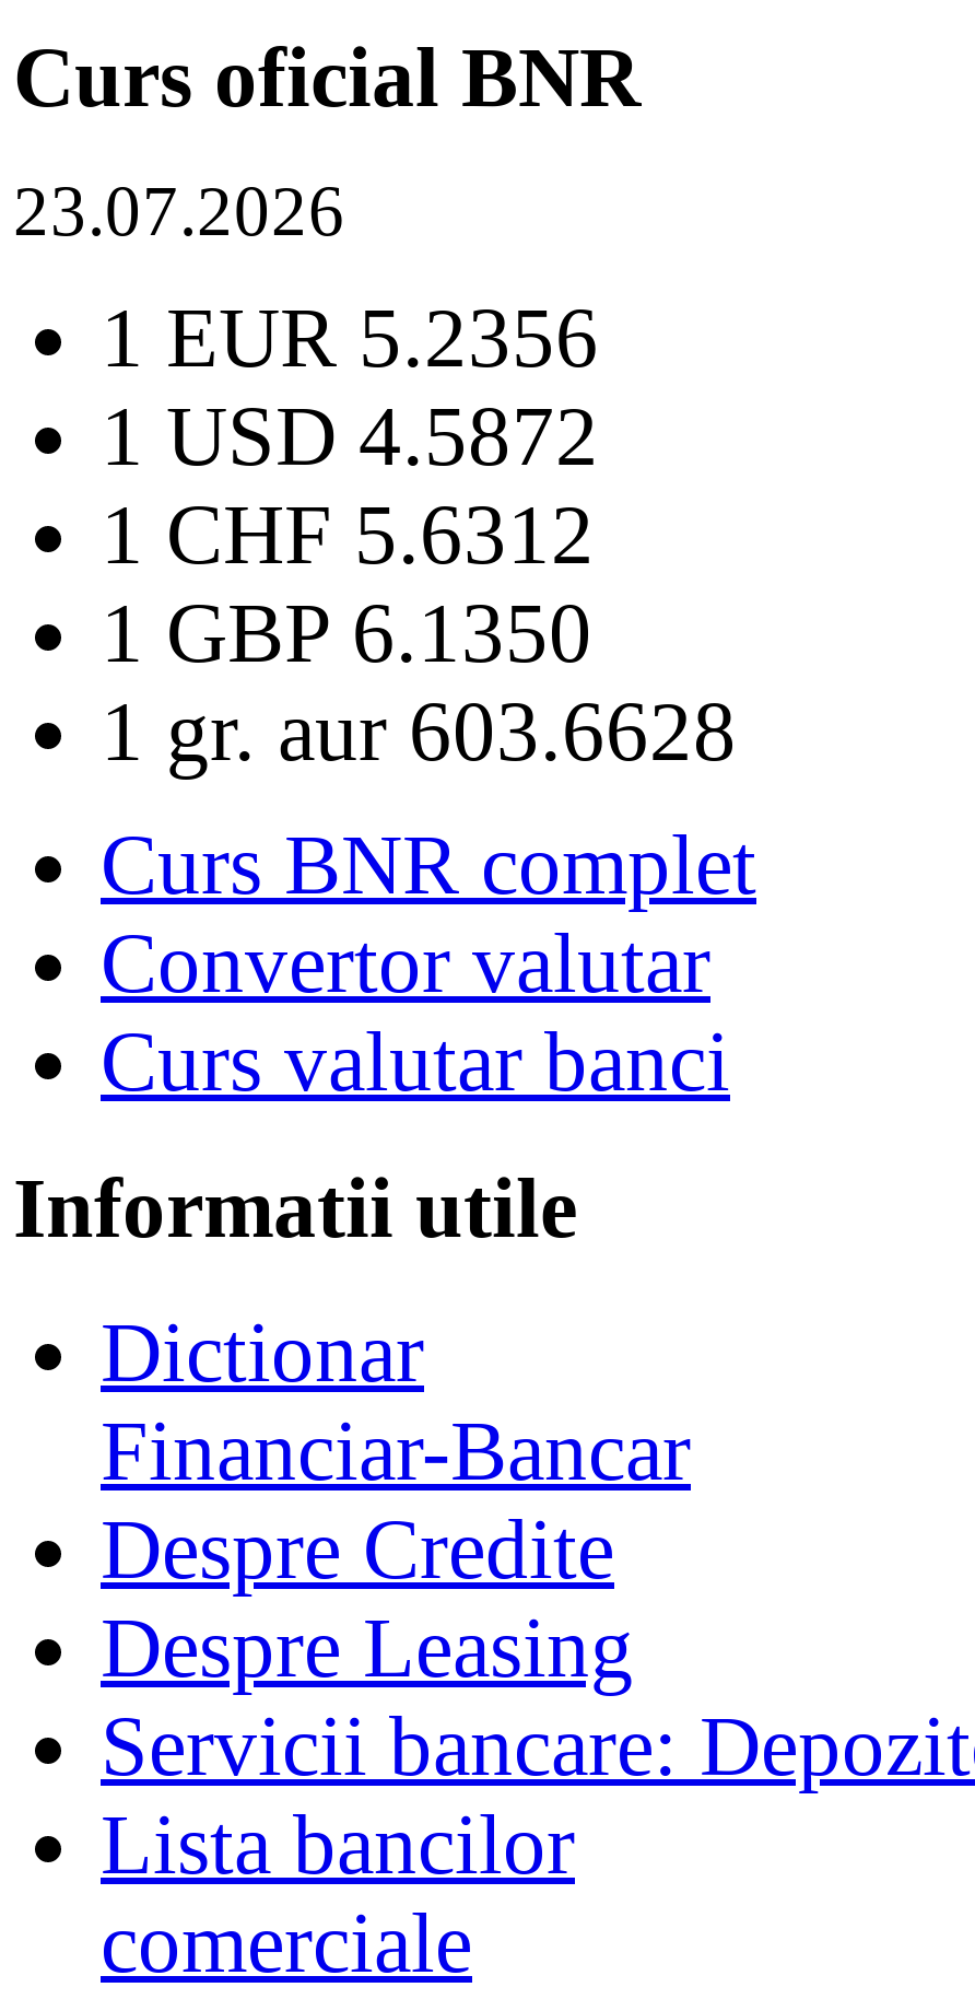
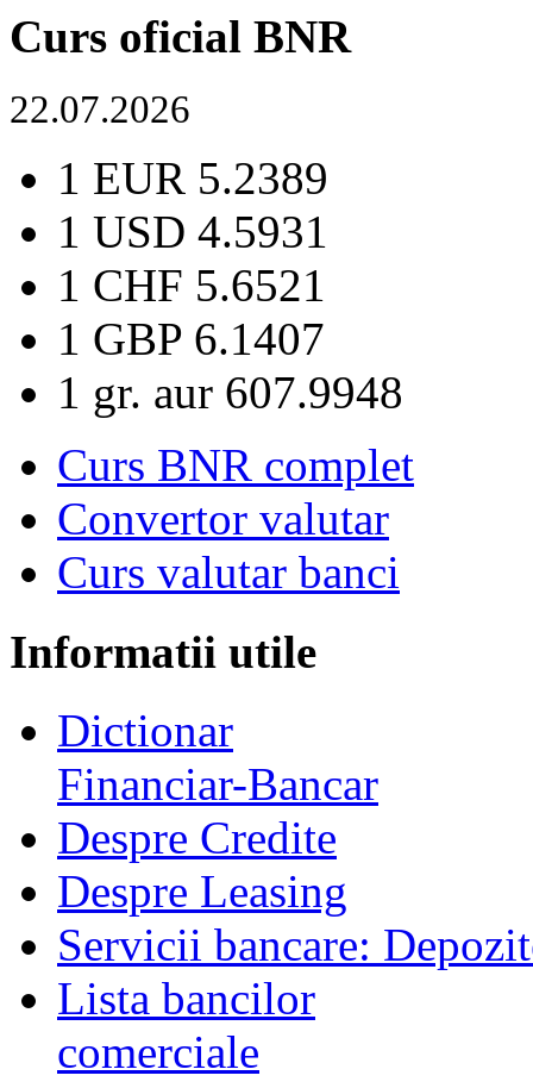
- 23.07.2026
+ 22.07.2026

- 1 EUR 5.2356
+ 1 EUR 5.2389

- 1 USD 4.5872
+ 1 USD 4.5931

- 1 CHF 5.6312
+ 1 CHF 5.6521

- 1 GBP 6.1350
+ 1 GBP 6.1407

- 1 gr. aur 603.6628
+ 1 gr. aur 607.9948
